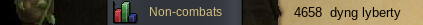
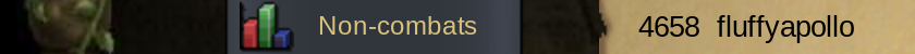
- 4658 dyng lyberty
+ 4658 fluffyapollo
